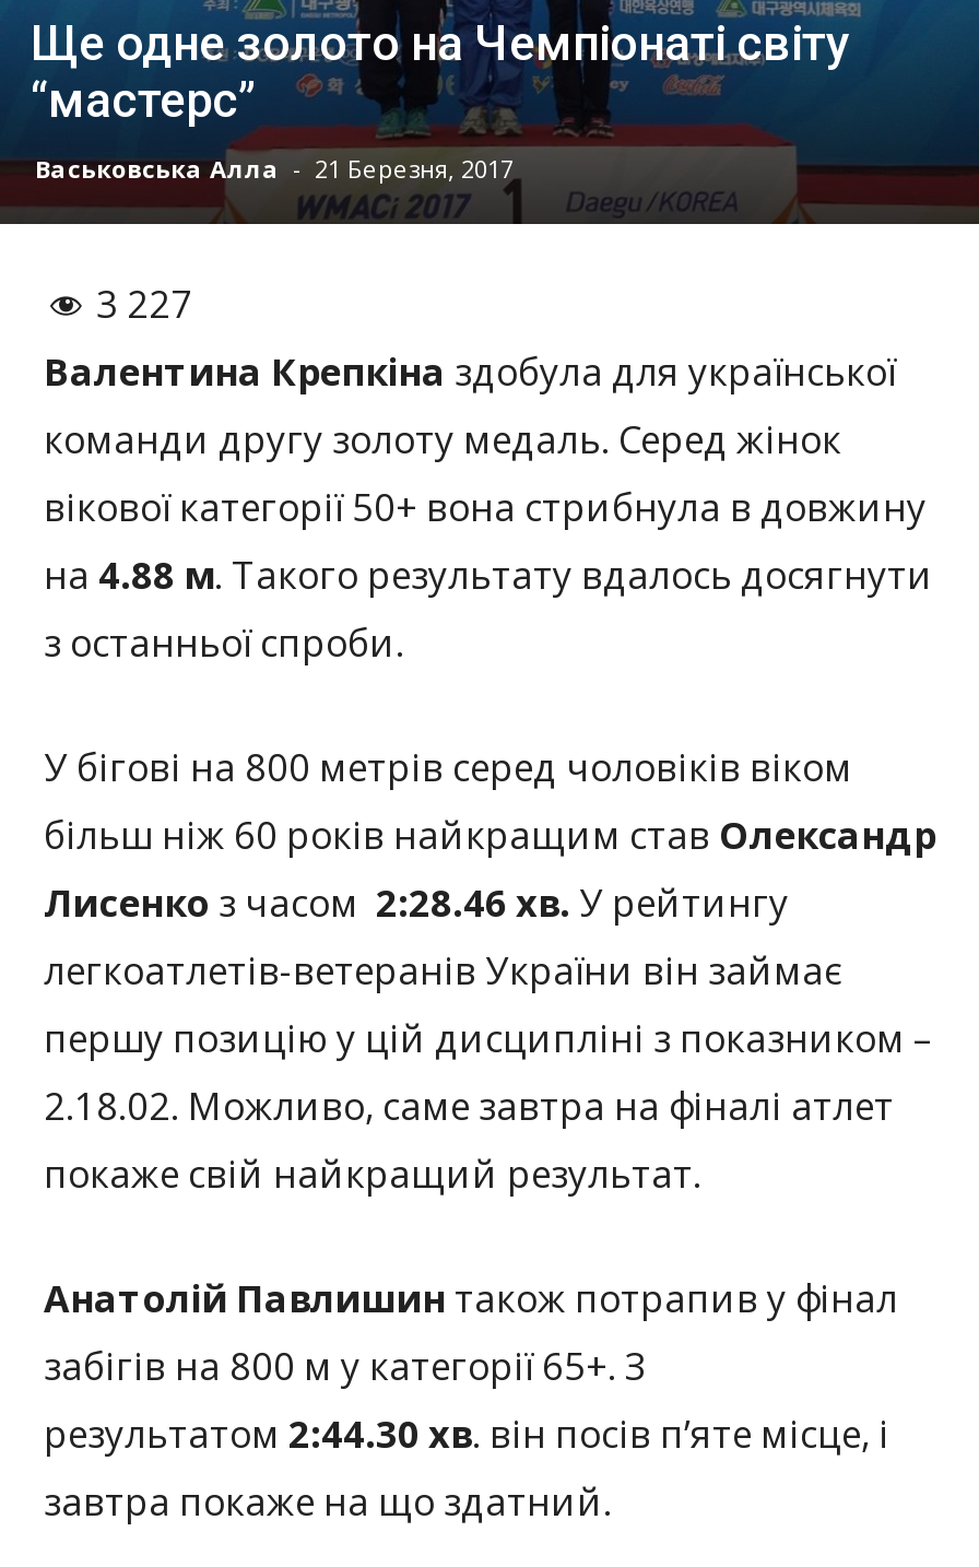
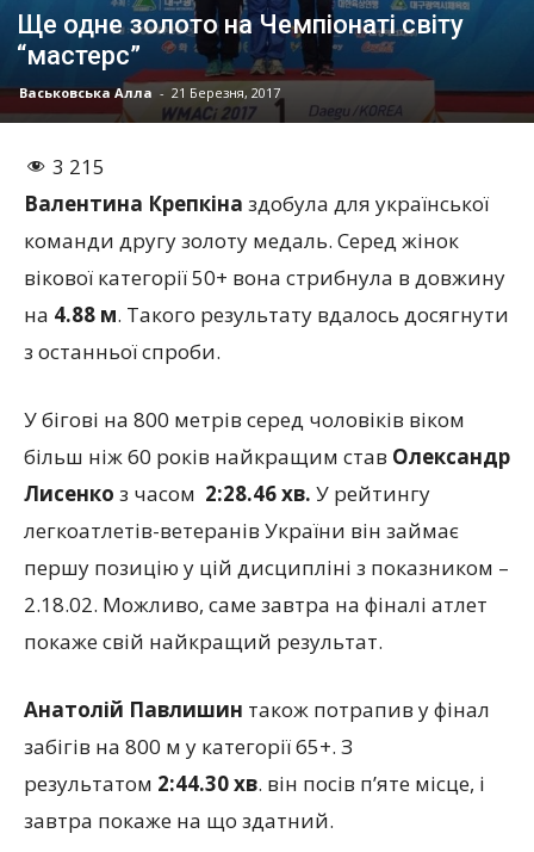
- 3 227
+ 3 215
